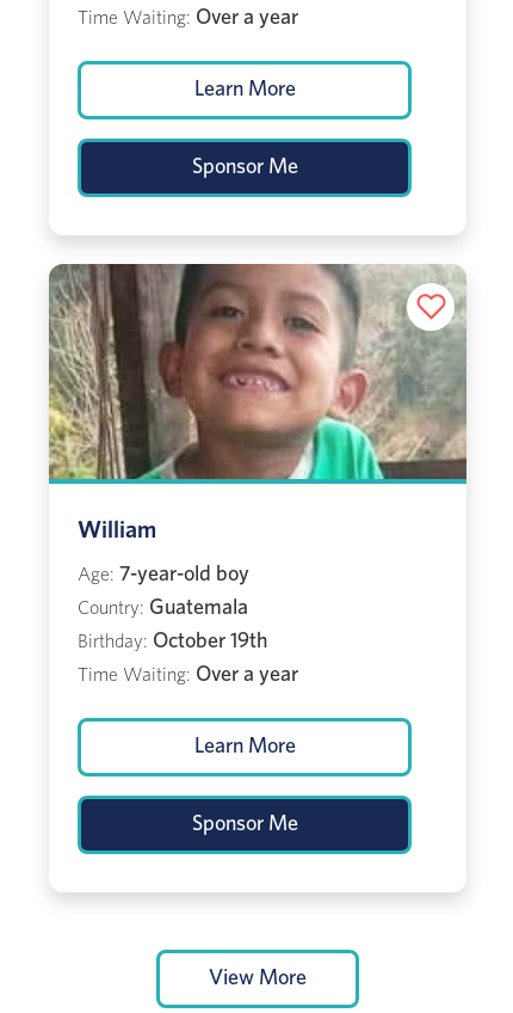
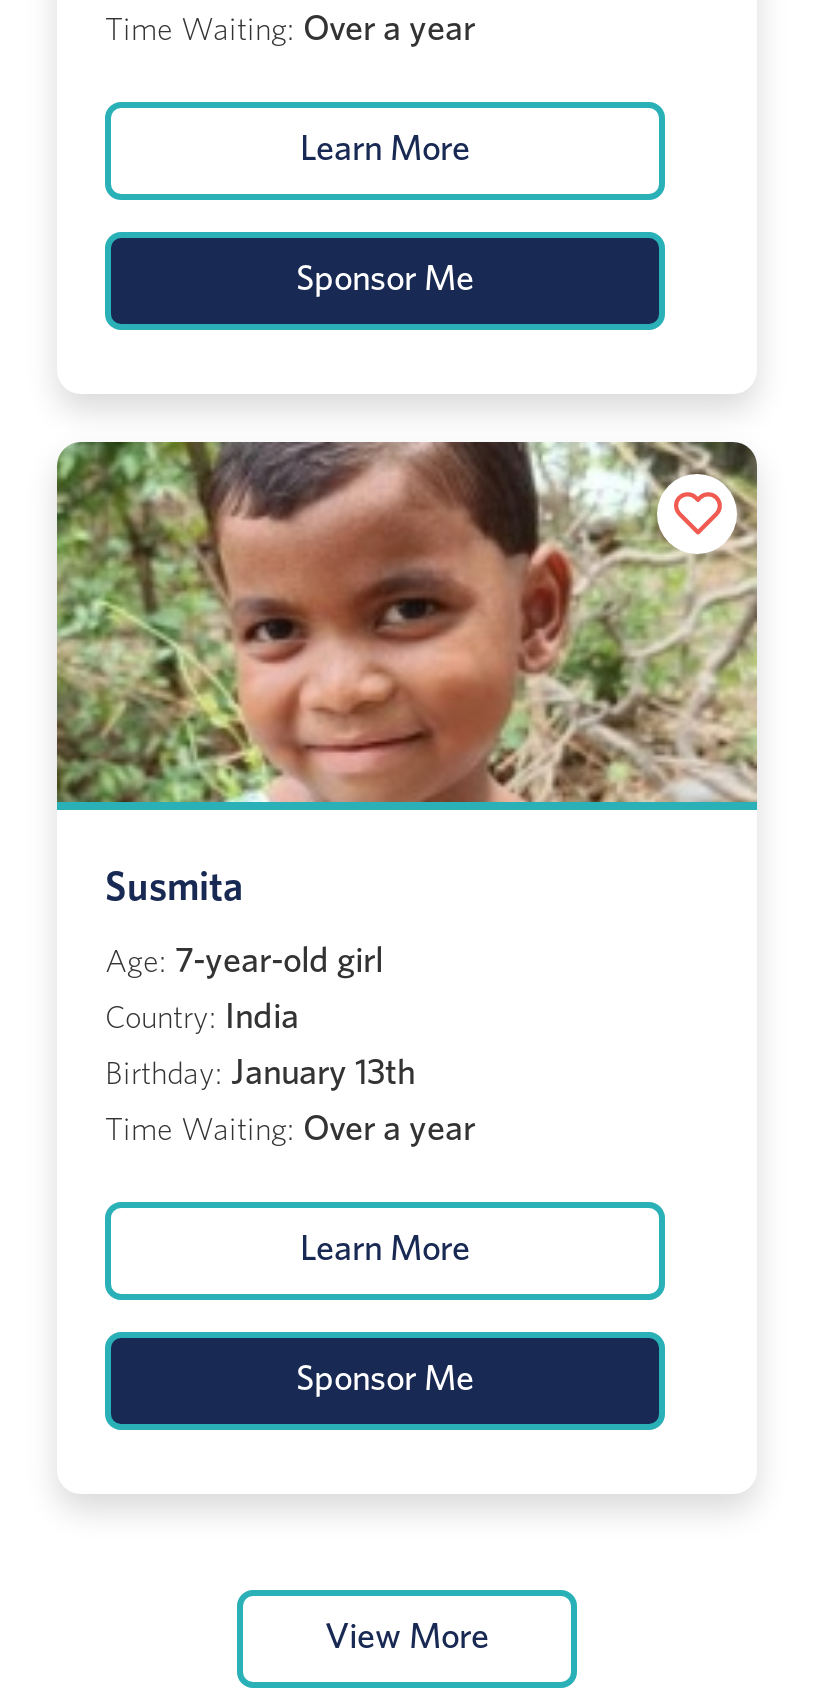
- [image]
- William
+ [image]
+ Susmita

- Age: 7-year-old boy
+ Age: 7-year-old girl

- Country: Guatemala
+ Country: India

- Birthday: October 19th
+ Birthday: January 13th
